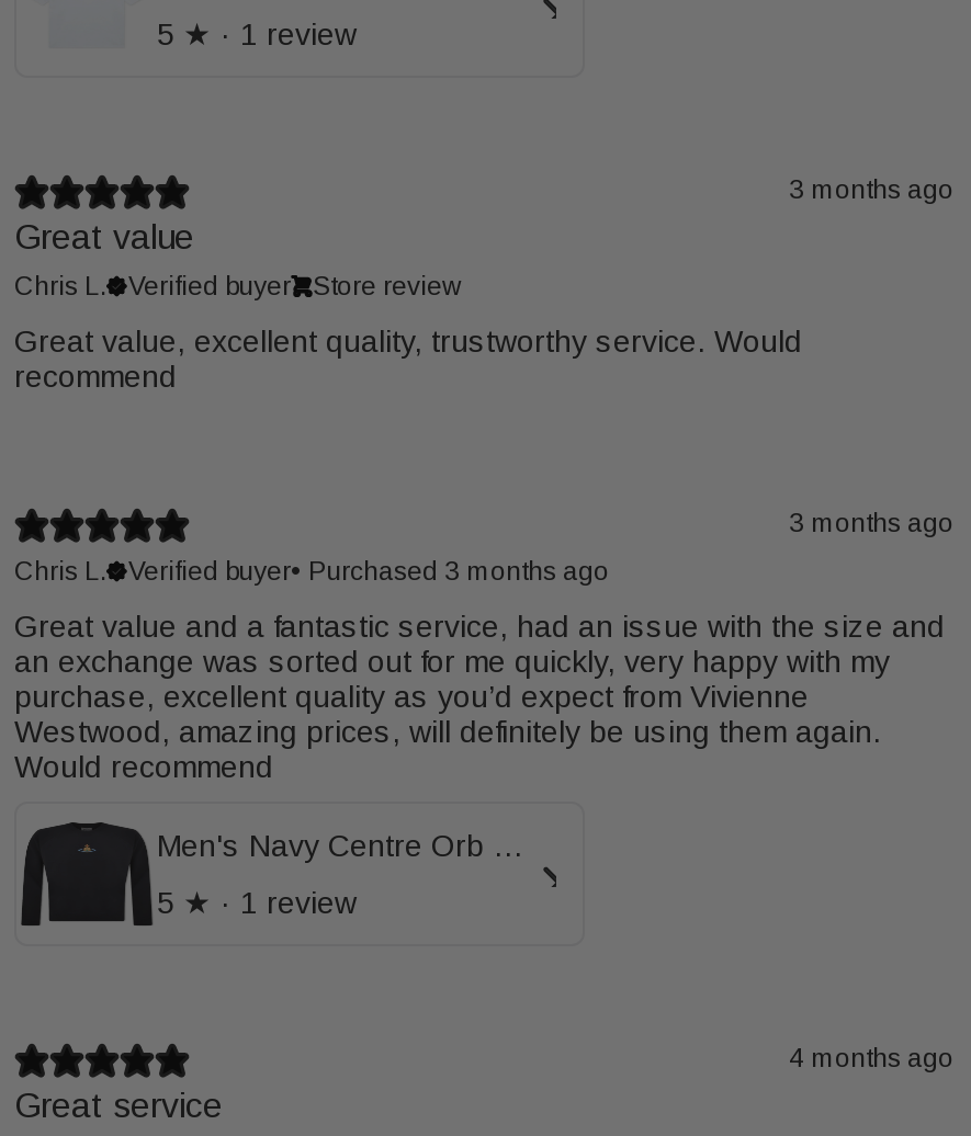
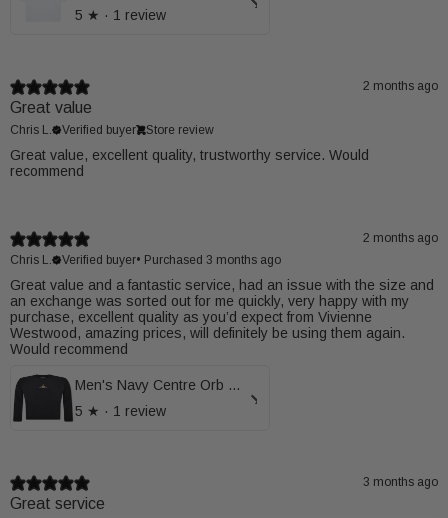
- 3 months ago
+ 2 months ago

- 3 months ago
+ 2 months ago

- 4 months ago
+ 3 months ago
